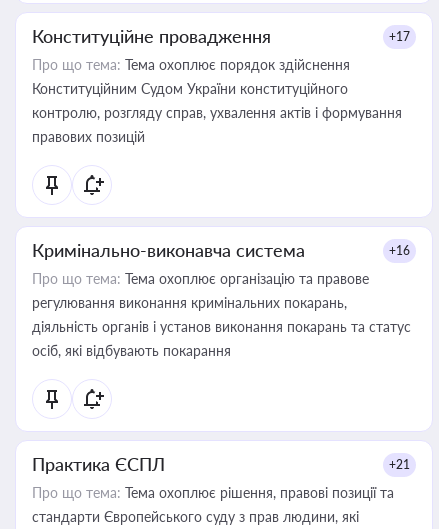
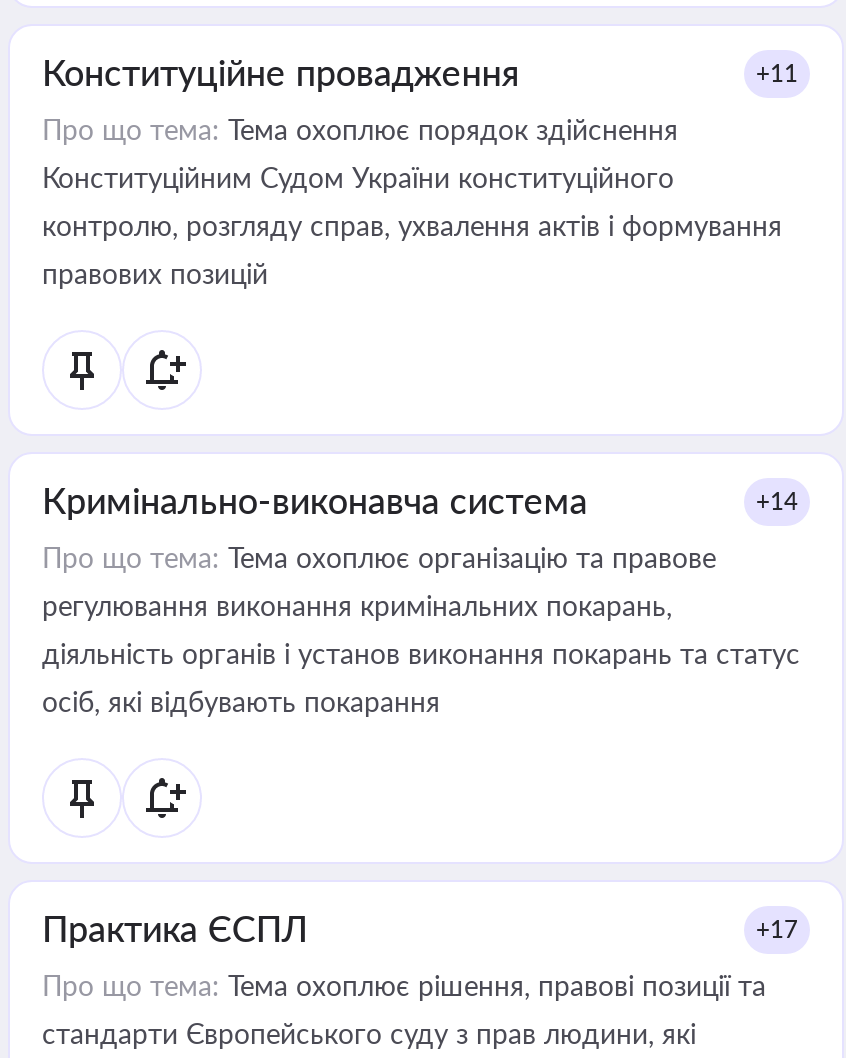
- +17
+ +11

- +16
+ +14

- +21
+ +17
